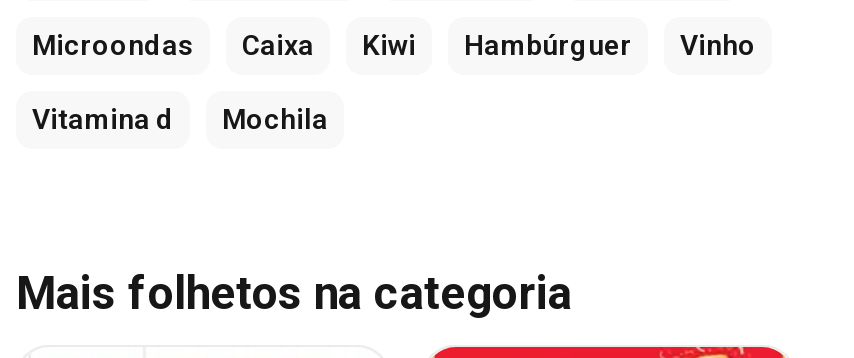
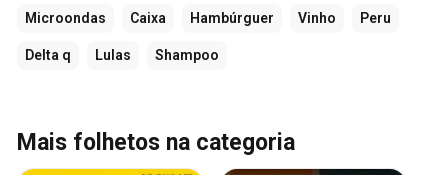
- Kiwi

- Vitamina d
- Mochila
+ Peru
+ Delta q
+ Lulas
+ Shampoo
